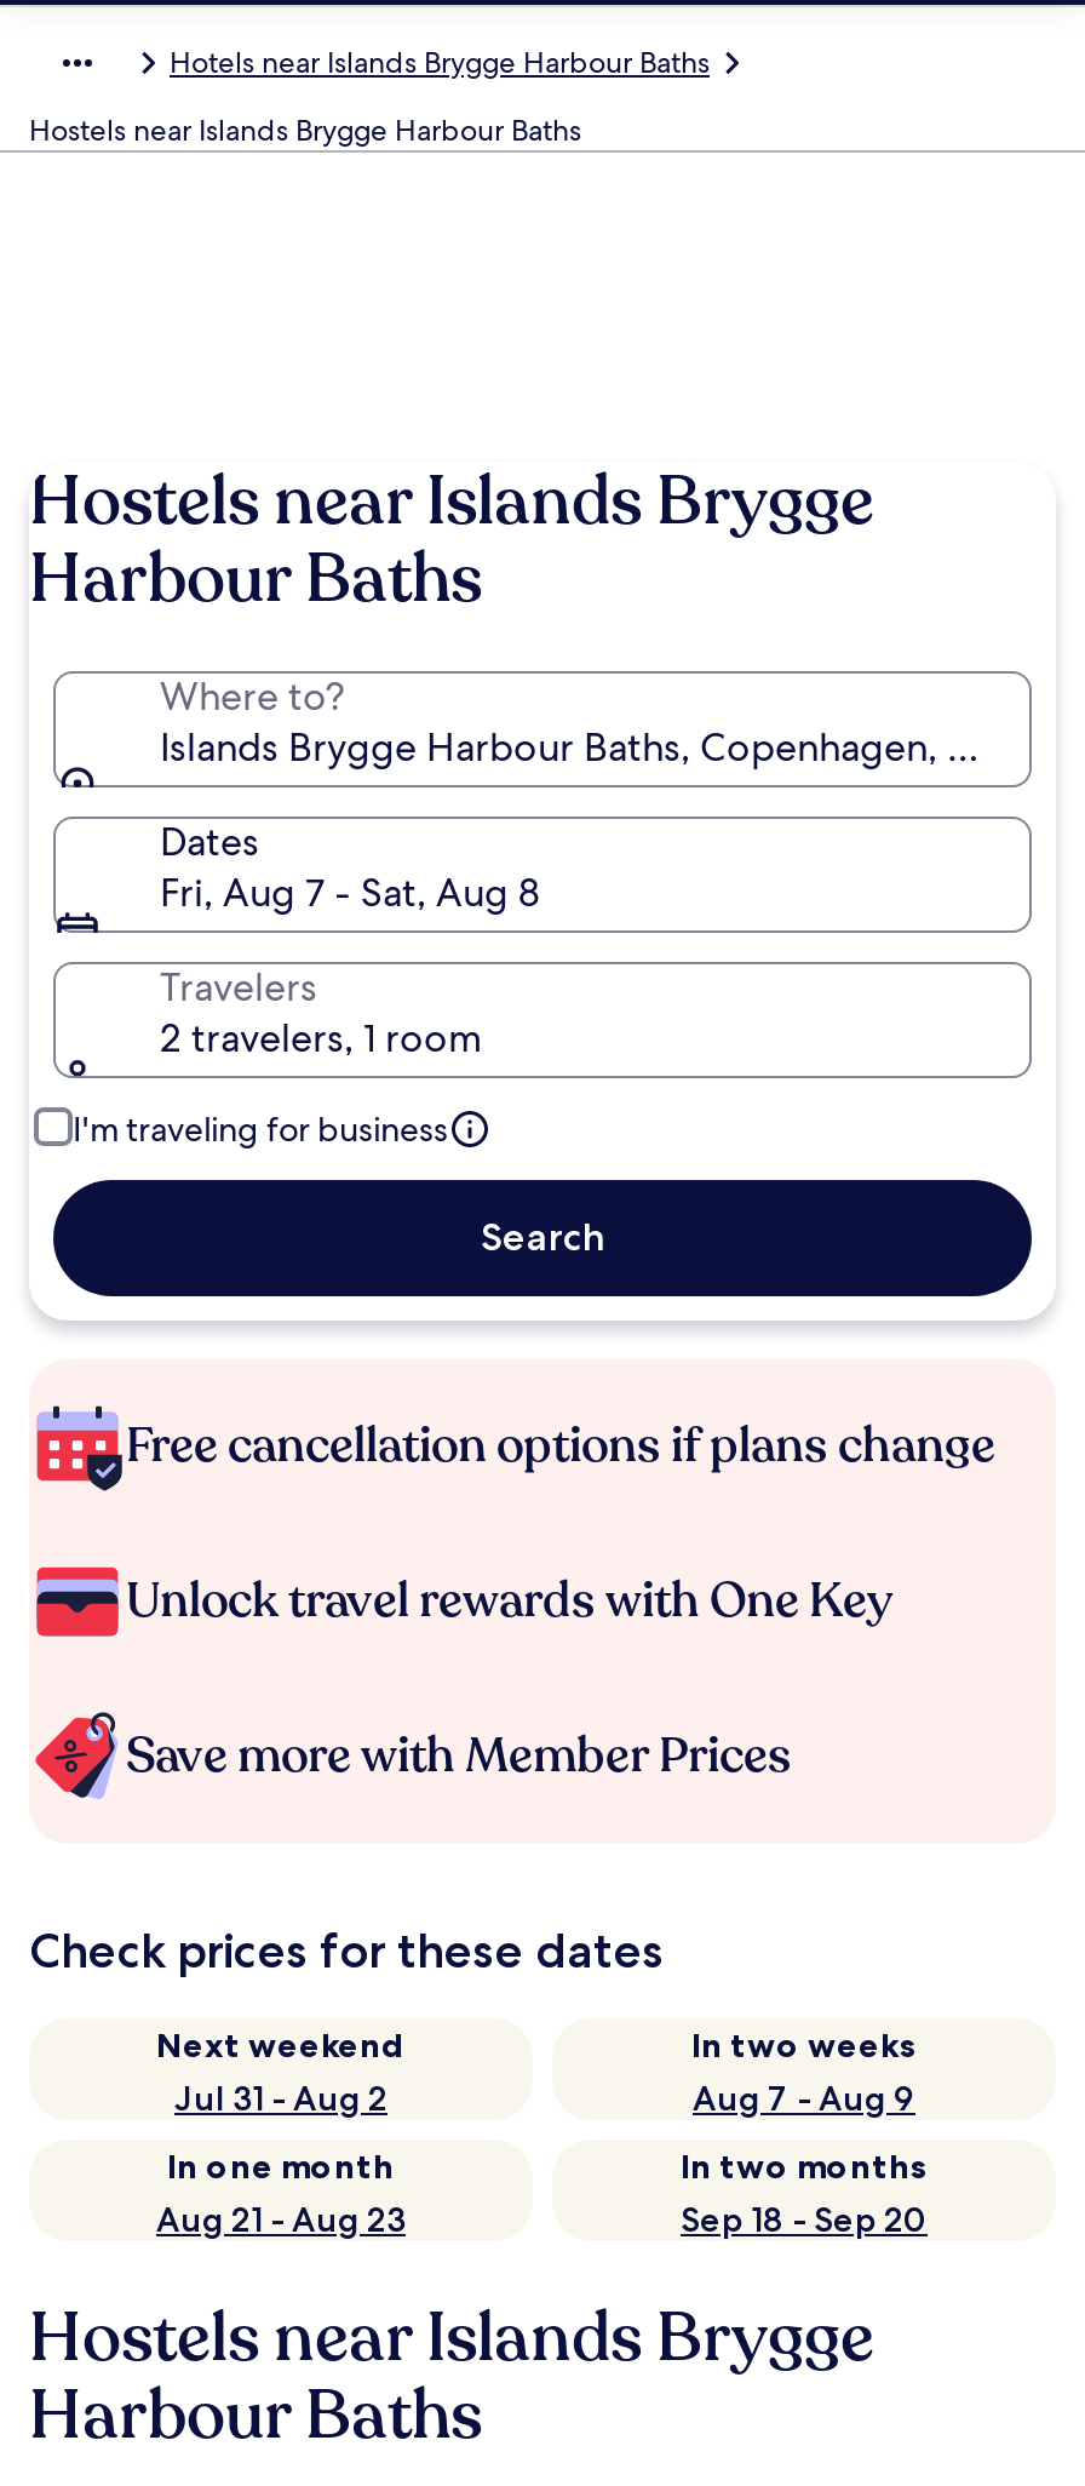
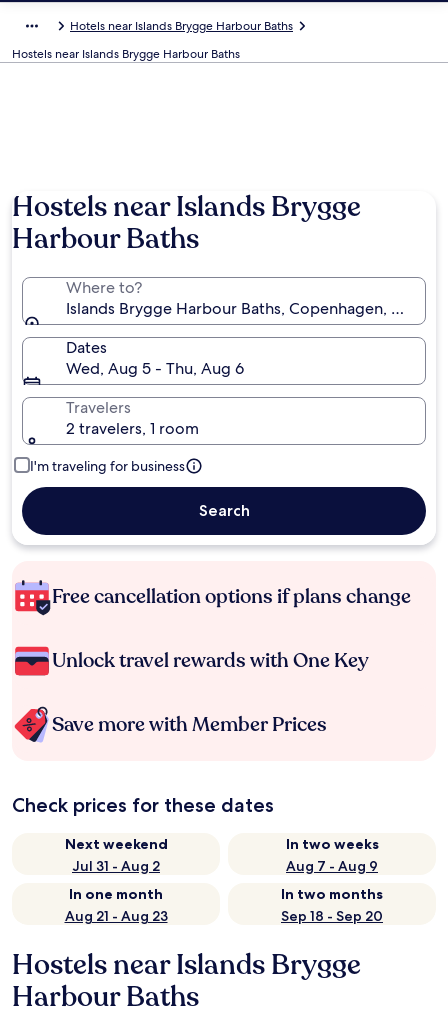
- Fri, Aug 7 - Sat, Aug 8
+ Wed, Aug 5 - Thu, Aug 6
